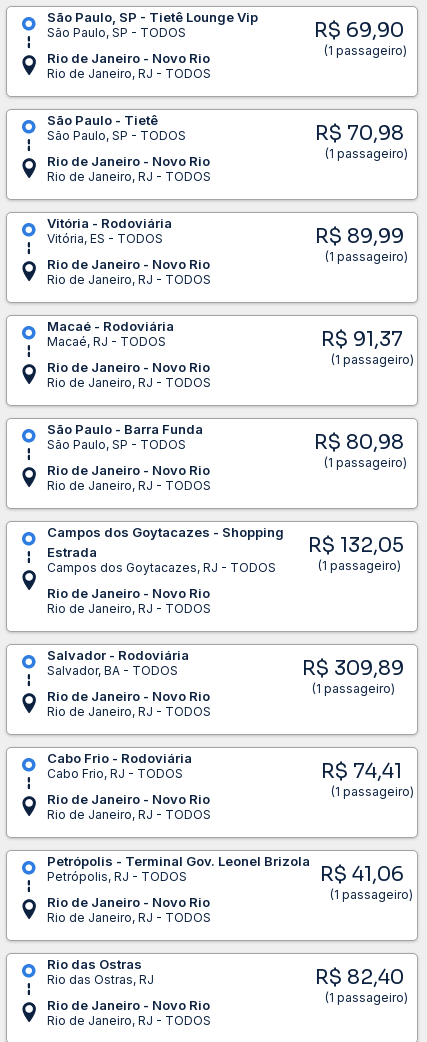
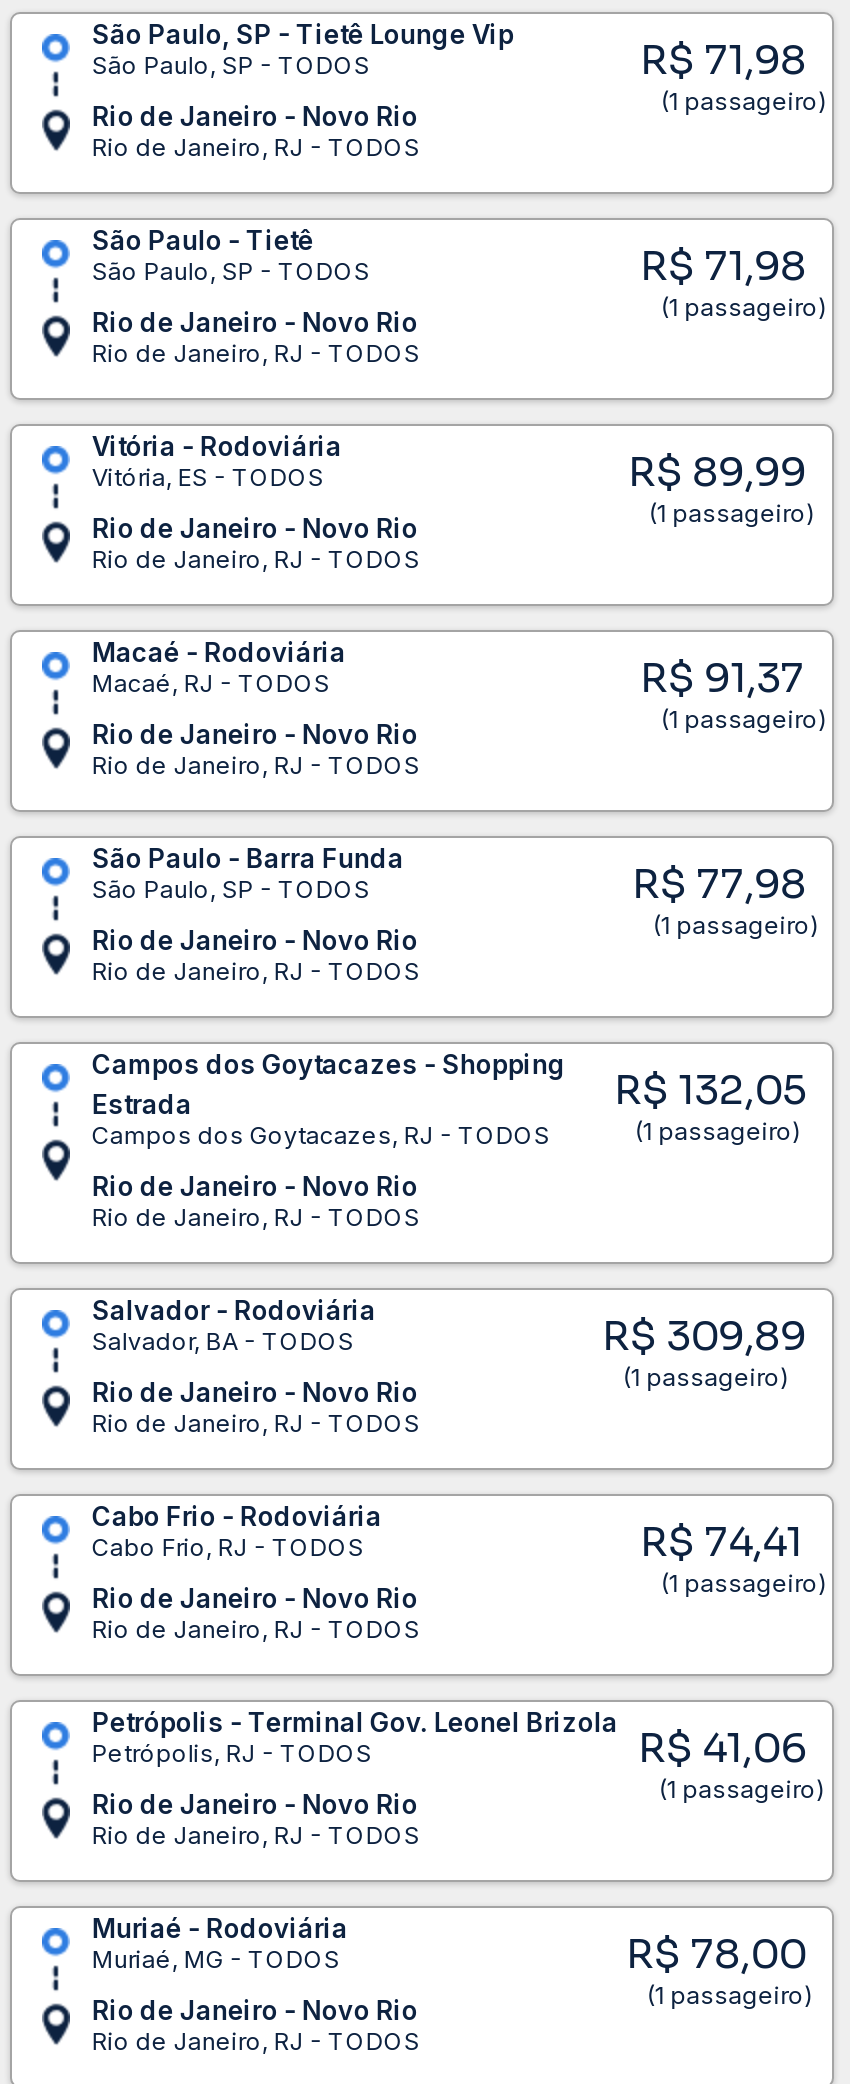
- R$ 69,90
+ R$ 71,98

- R$ 70,98
+ R$ 71,98

- R$ 80,98
+ R$ 77,98

- Rio das Ostras
- Rio das Ostras, RJ
+ Muriaé - Rodoviária
+ Muriaé, MG - TODOS

- R$ 82,40
+ R$ 78,00
